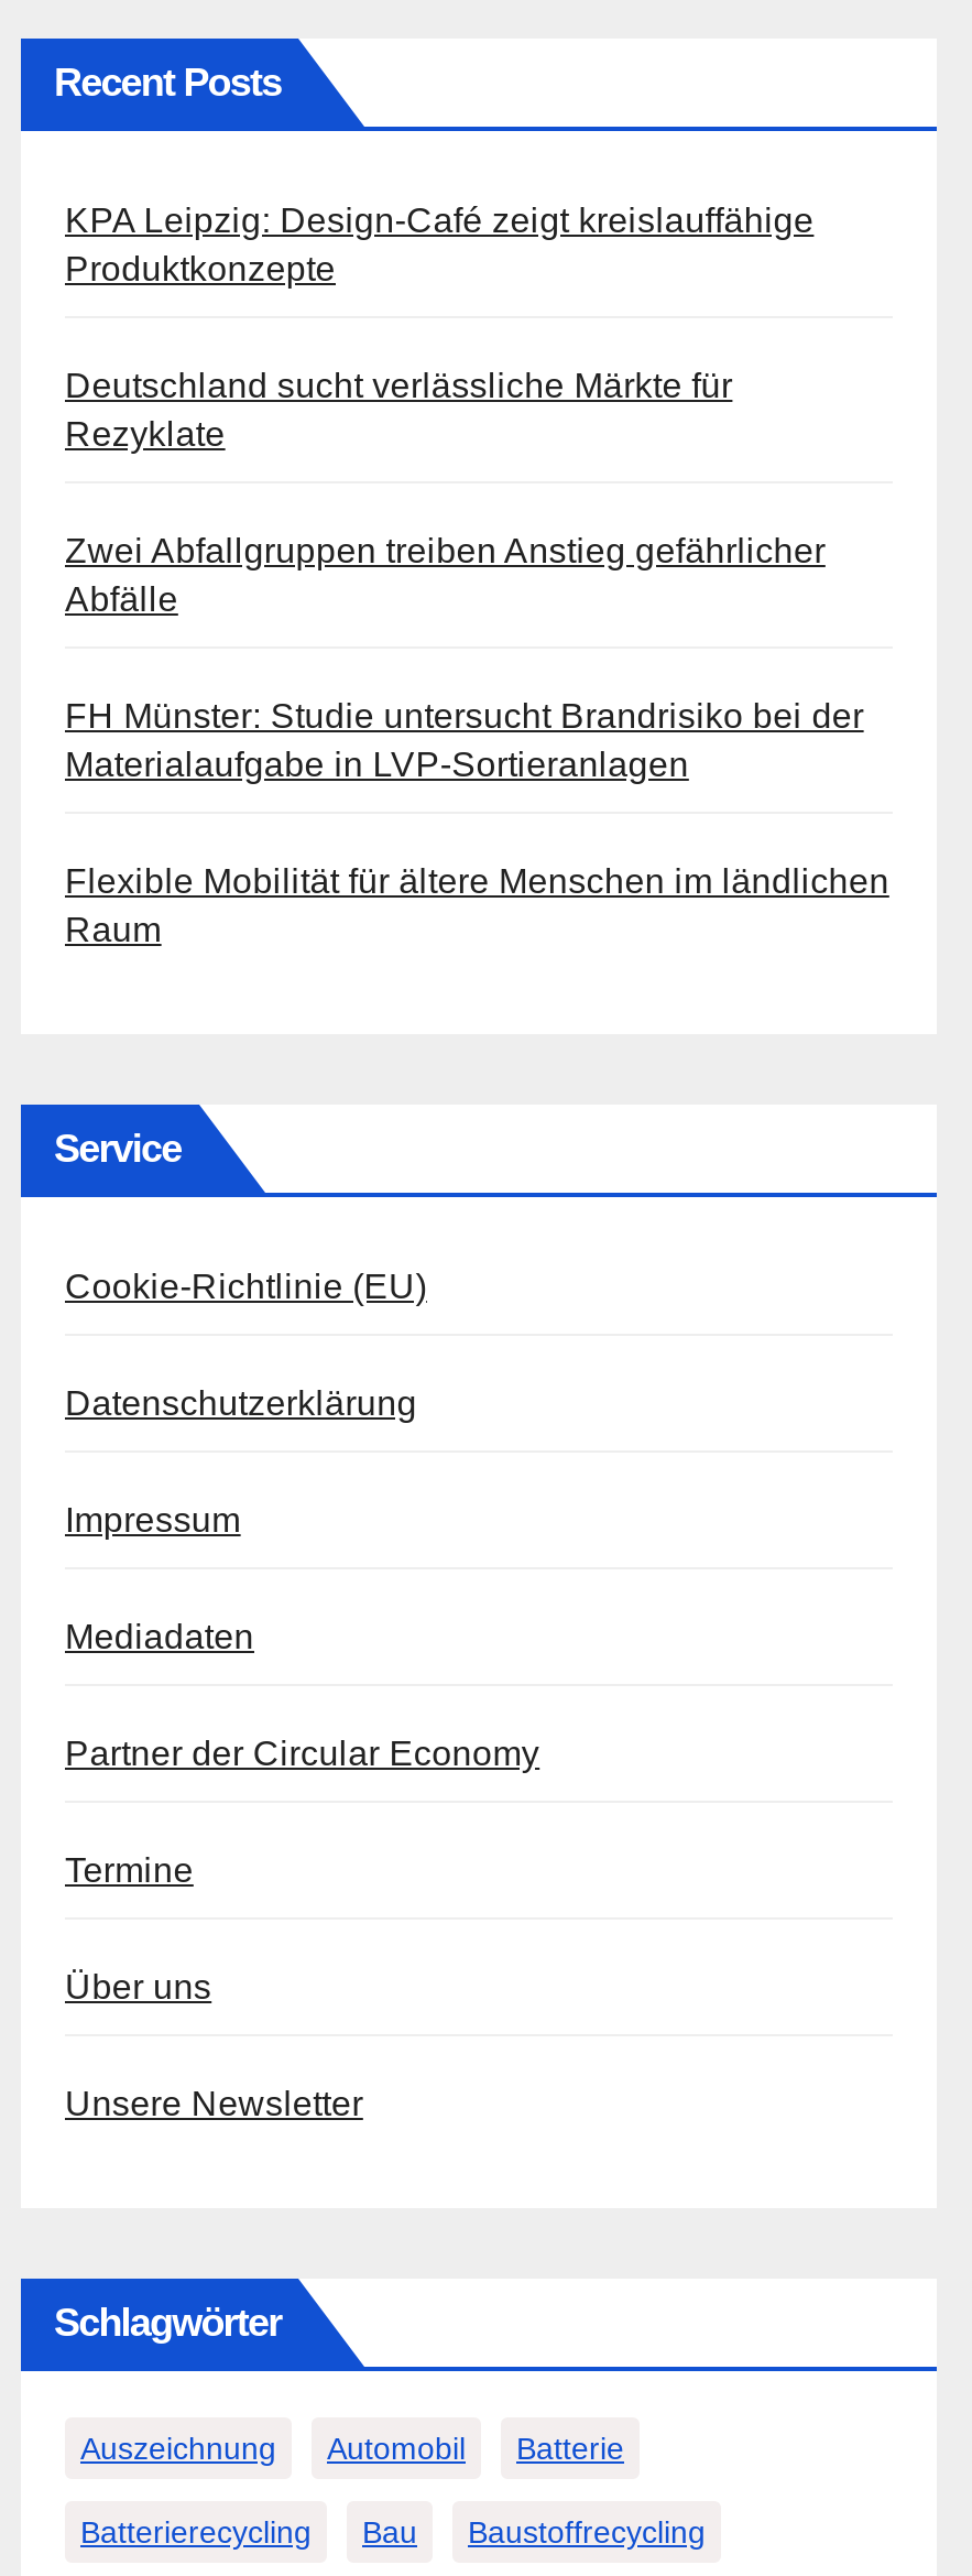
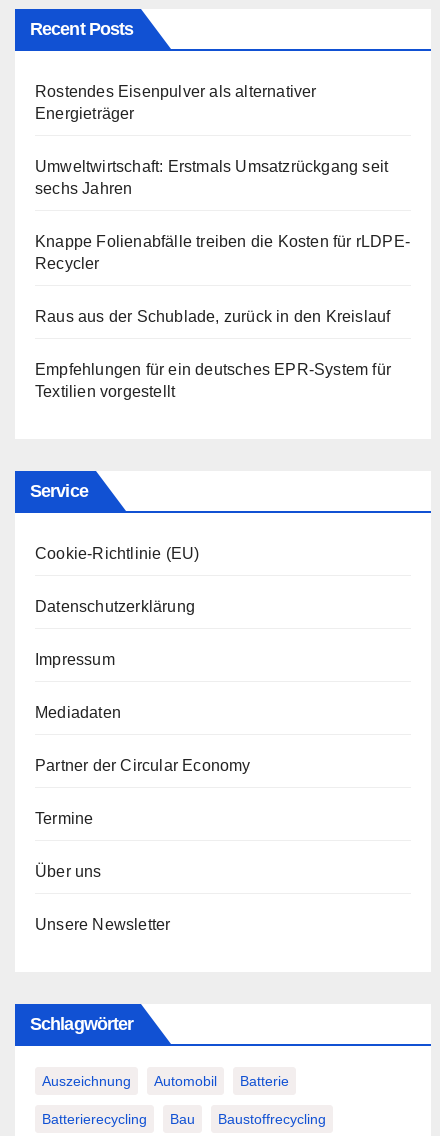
- KPA Leipzig: Design-Café zeigt kreislauffähige
- Produktkonzepte
+ Rostendes Eisenpulver als alternativer
+ Energieträger

- Deutschland sucht verlässliche Märkte für
- Rezyklate
+ Umweltwirtschaft: Erstmals Umsatzrückgang seit
+ sechs Jahren

- Zwei Abfallgruppen treiben Anstieg gefährlicher
- Abfälle
+ Knappe Folienabfälle treiben die Kosten für rLDPE-
+ Recycler

- FH Münster: Studie untersucht Brandrisiko bei der
- Materialaufgabe in LVP-Sortieranlagen
+ Raus aus der Schublade, zurück in den Kreislauf

- Flexible Mobilität für ältere Menschen im ländlichen
- Raum
+ Empfehlungen für ein deutsches EPR-System für
+ Textilien vorgestellt
